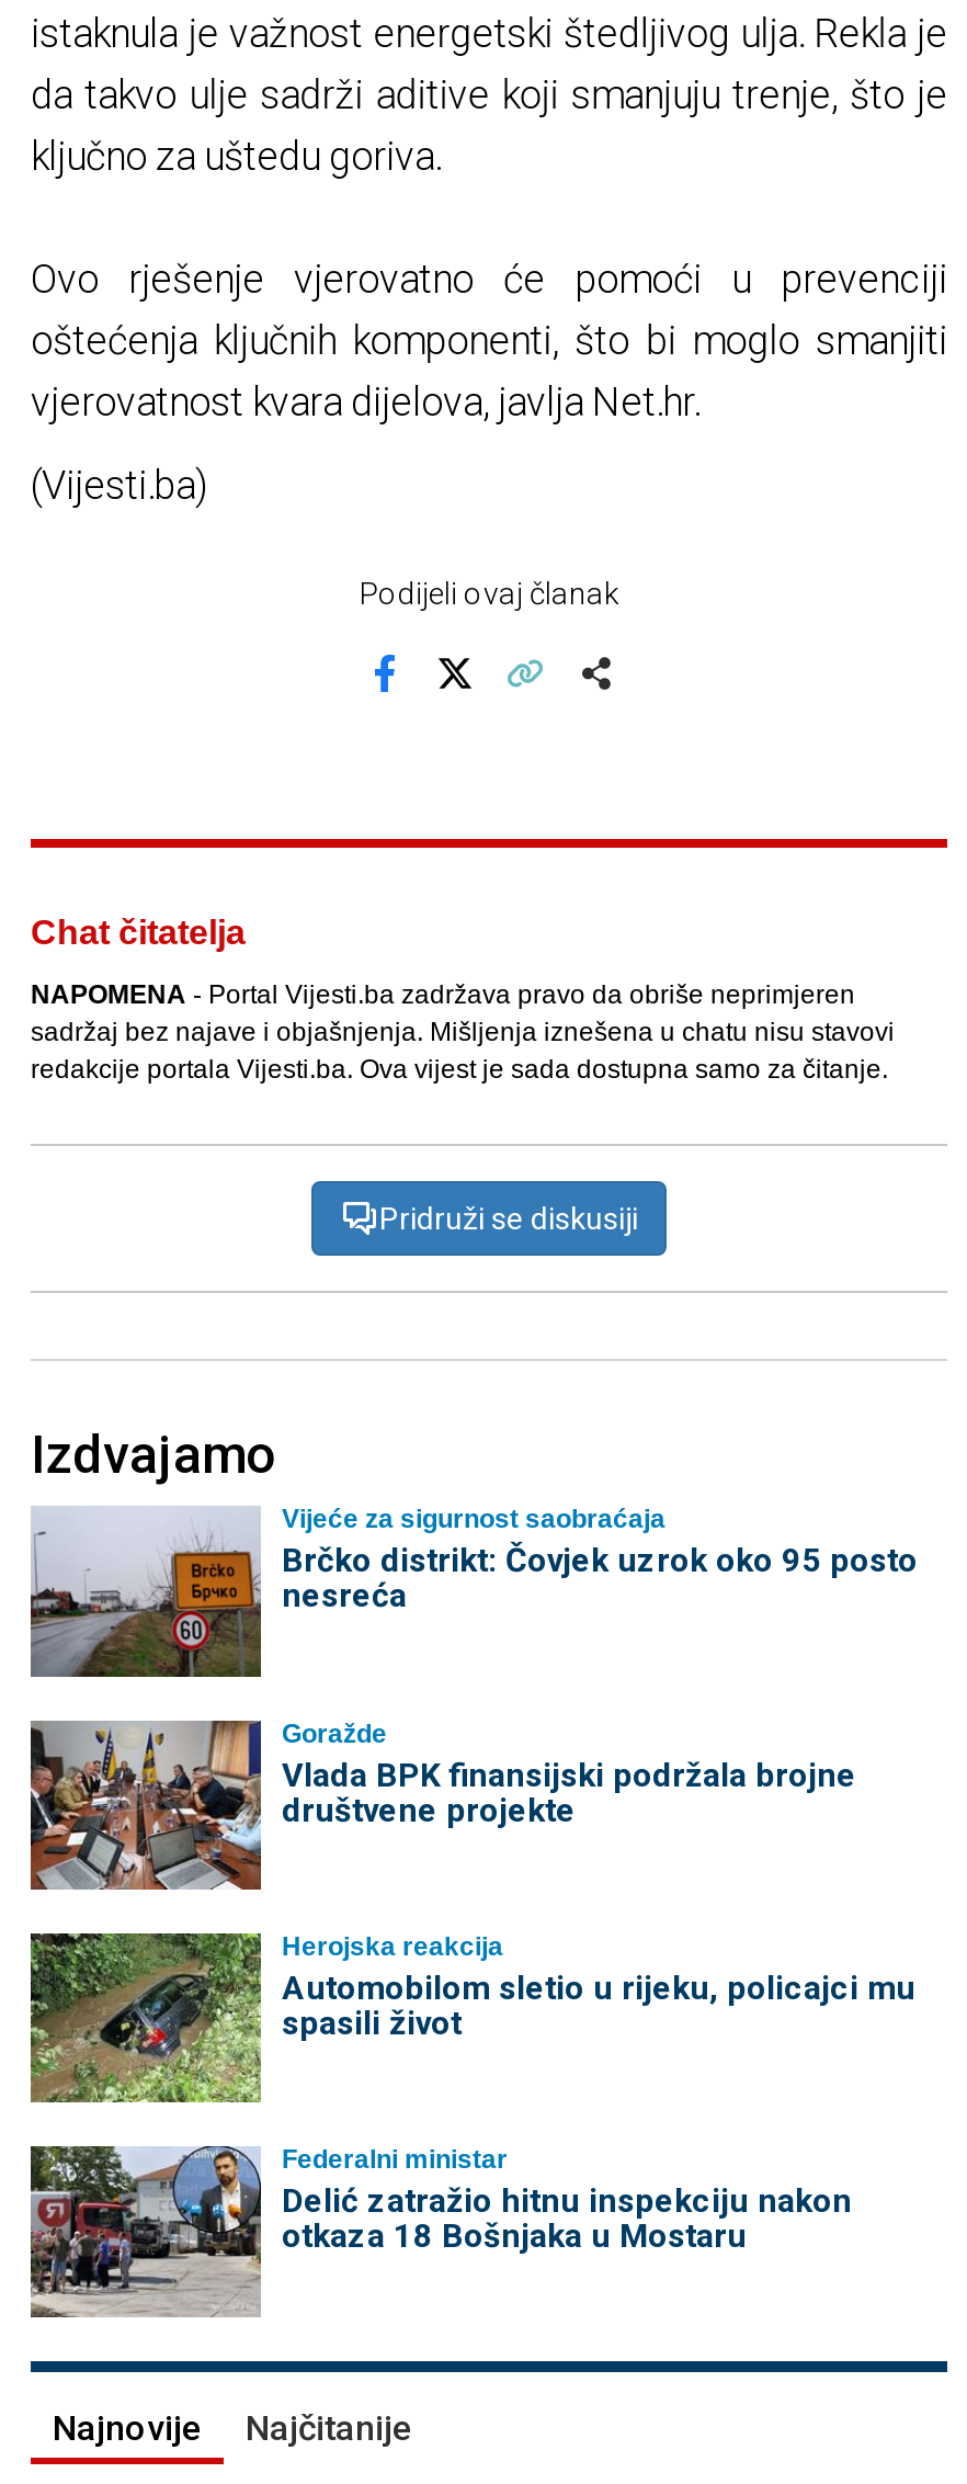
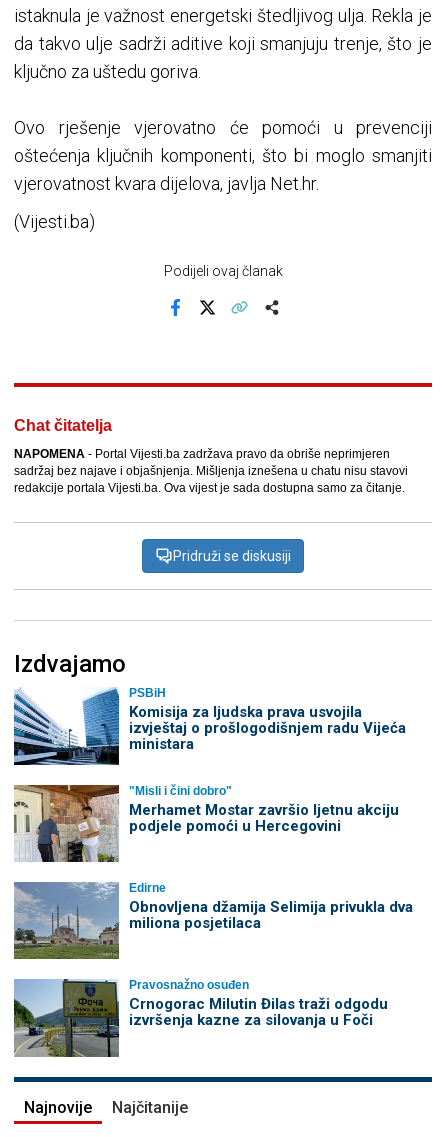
- [image]
- Vijeće za sigurnost saobraćaja
- Brčko distrikt: Čovjek uzrok oko 95 posto
- nesreća
+ [image]
+ PSBiH
+ Komisija za ljudska prava usvojila
+ izvještaj o prošlogodišnjem radu Vijeća
+ ministara

- [image]
- Goražde
- Vlada BPK finansijski podržala brojne
- društvene projekte
+ [image]
+ "Misli i čini dobro"
+ Merhamet Mostar završio ljetnu akciju
+ podjele pomoći u Hercegovini

- [image]
- Herojska reakcija
- Automobilom sletio u rijeku, policajci mu
- spasili život
+ [image]
+ Edirne
+ Obnovljena džamija Selimija privukla dva
+ miliona posjetilaca

- [image]
- Federalni ministar
- Delić zatražio hitnu inspekciju nakon
- otkaza 18 Bošnjaka u Mostaru
+ [image]
+ Pravosnažno osuđen
+ Crnogorac Milutin Đilas traži odgodu
+ izvršenja kazne za silovanja u Foči
